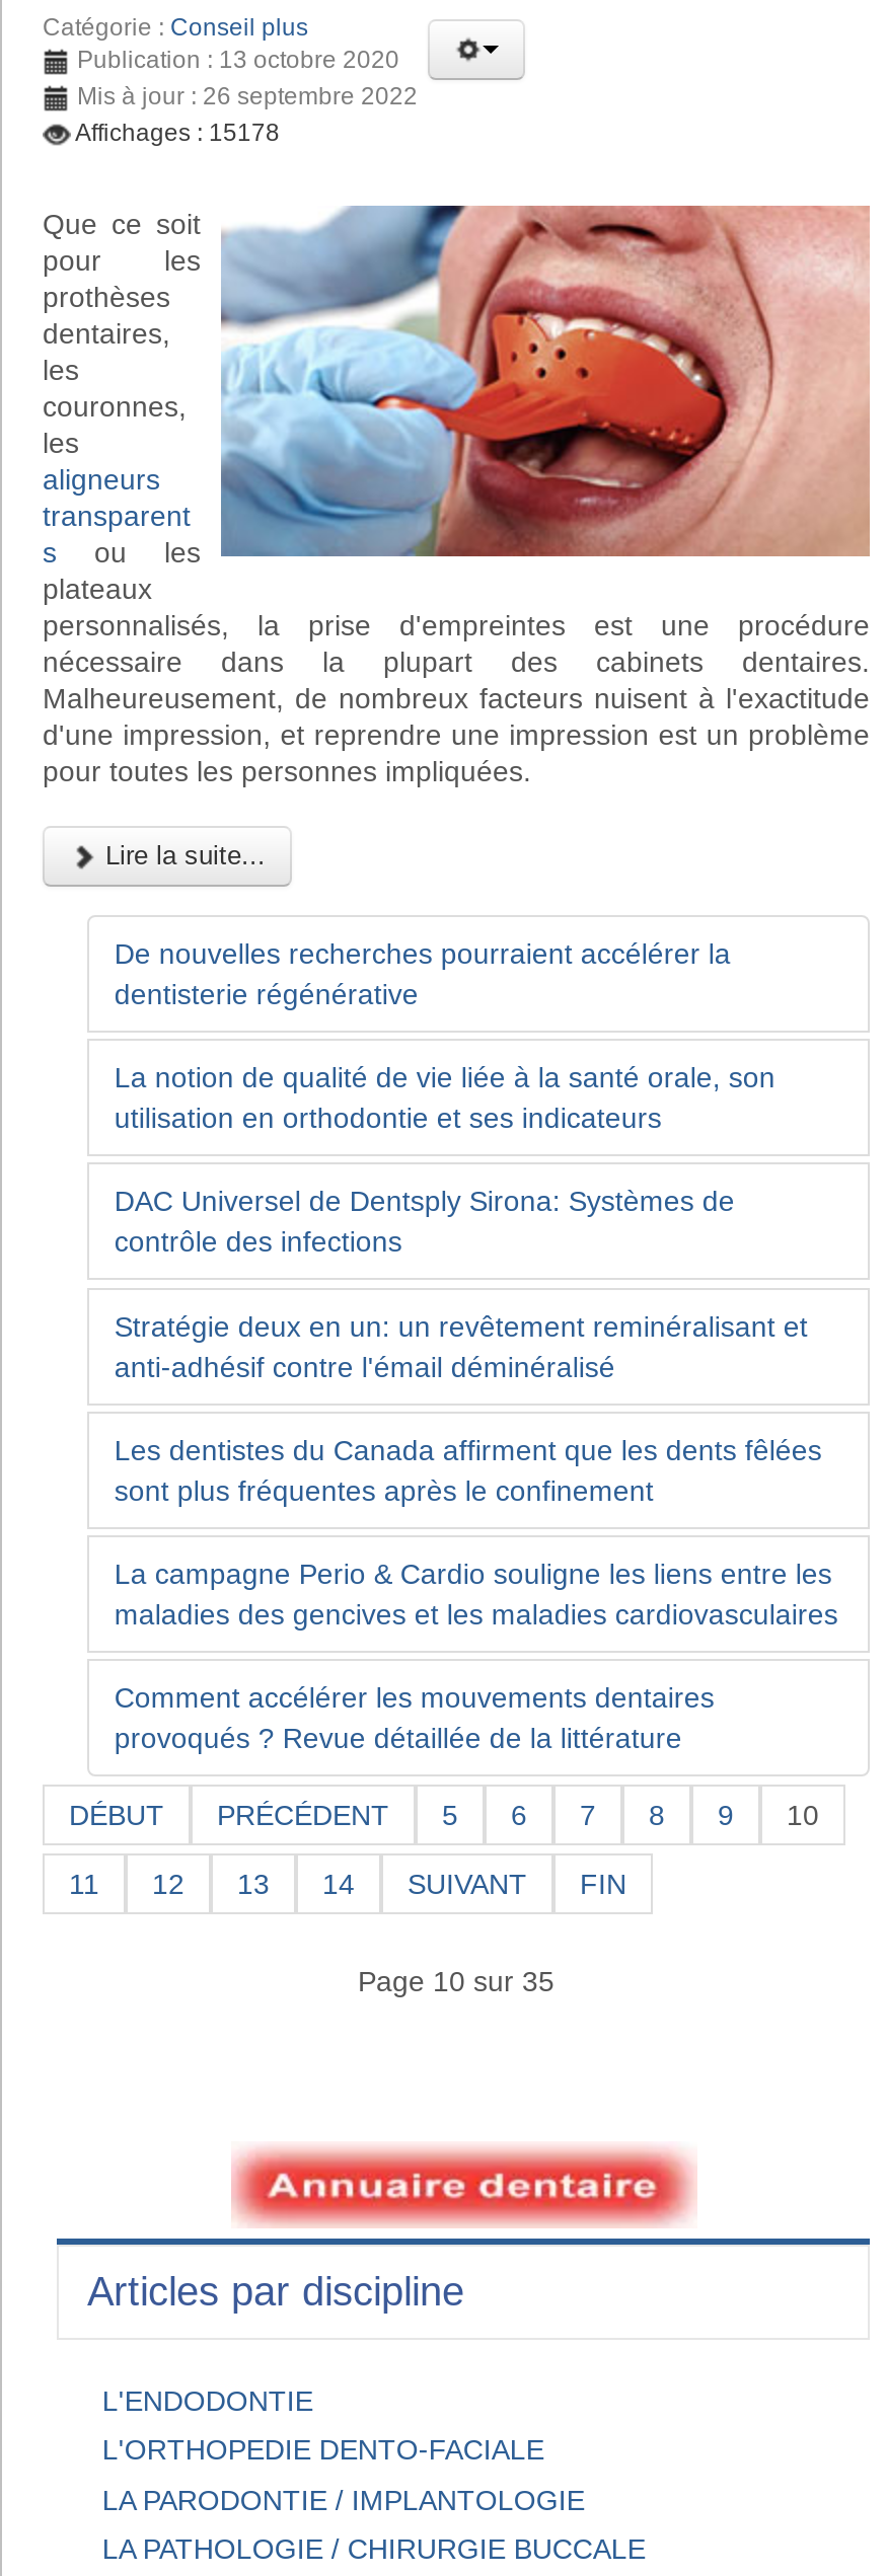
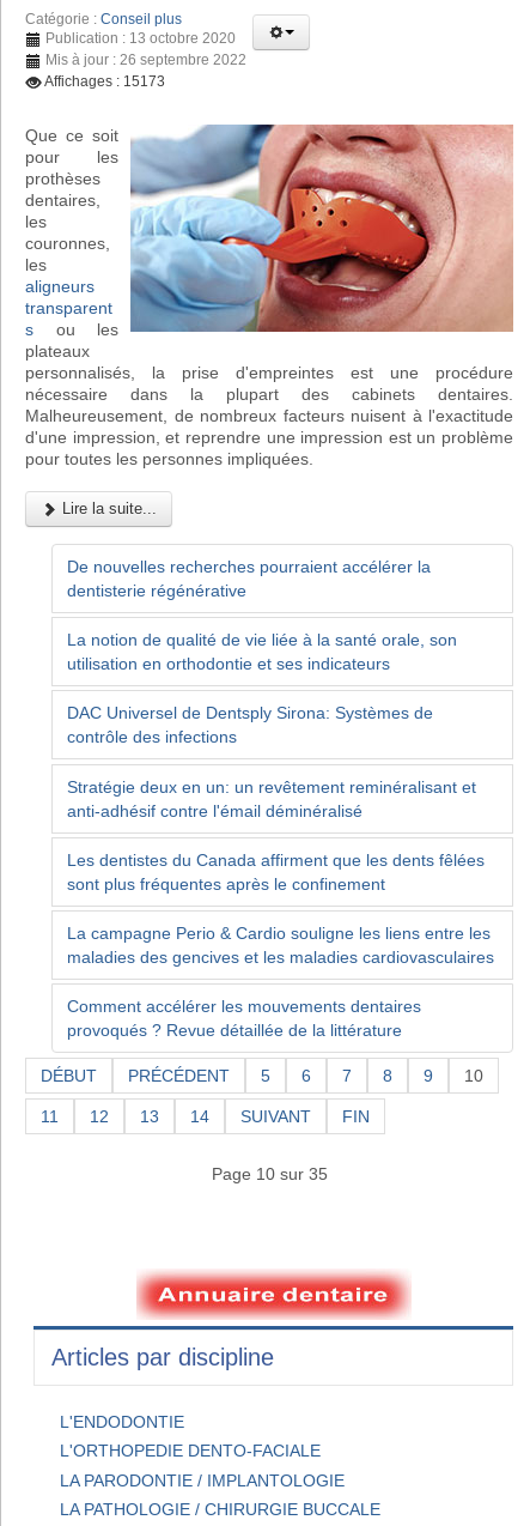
- Affichages : 15178
+ Affichages : 15173
